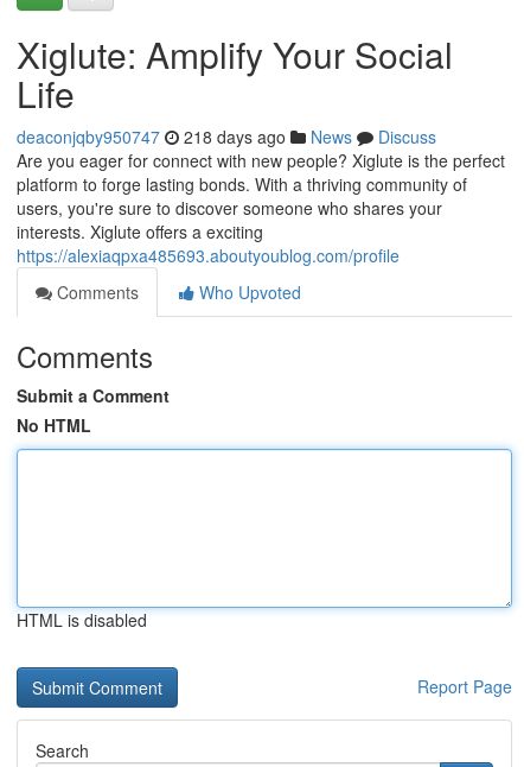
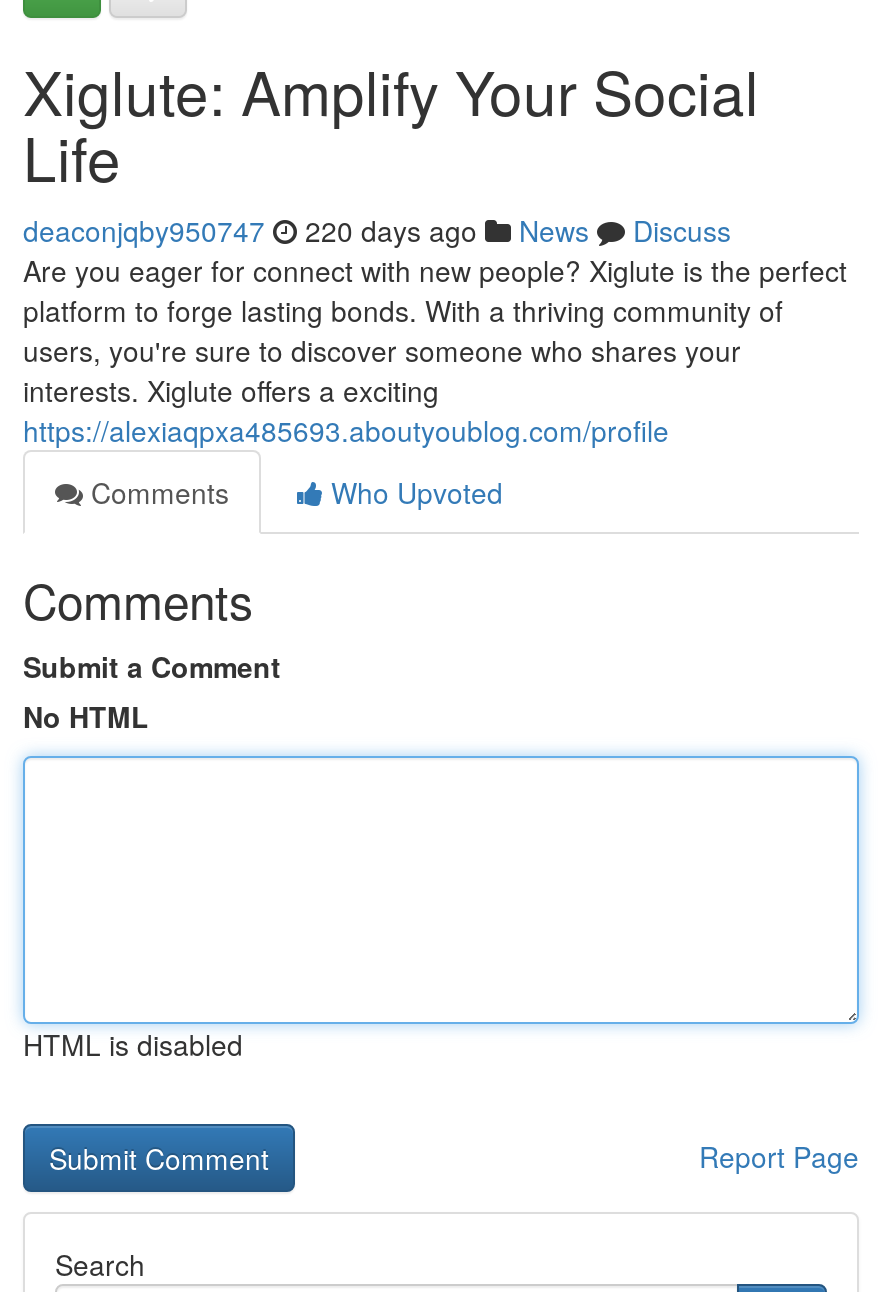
- deaconjqby950747 218 days ago News Discuss
+ deaconjqby950747 220 days ago News Discuss
